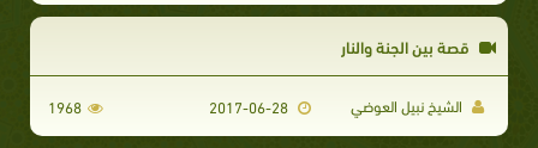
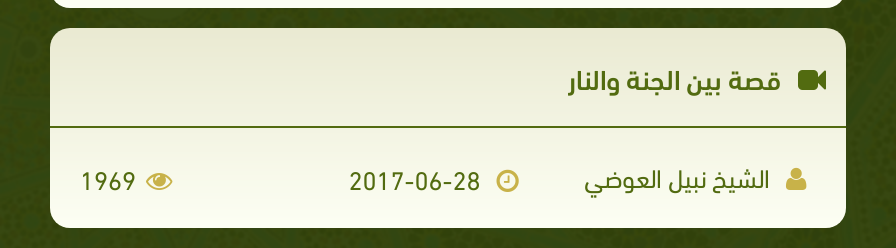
- 1968
+ 1969
